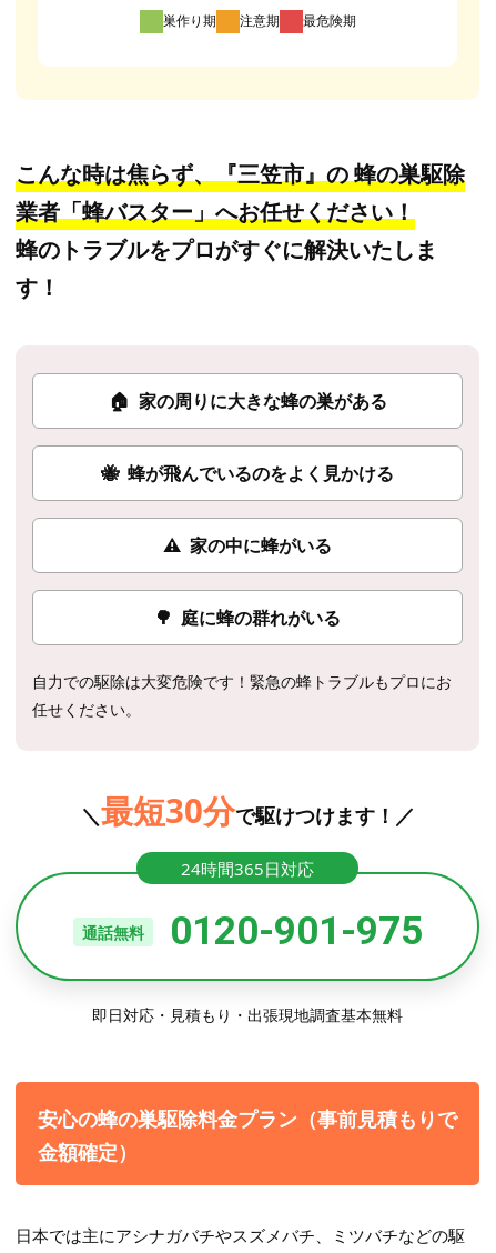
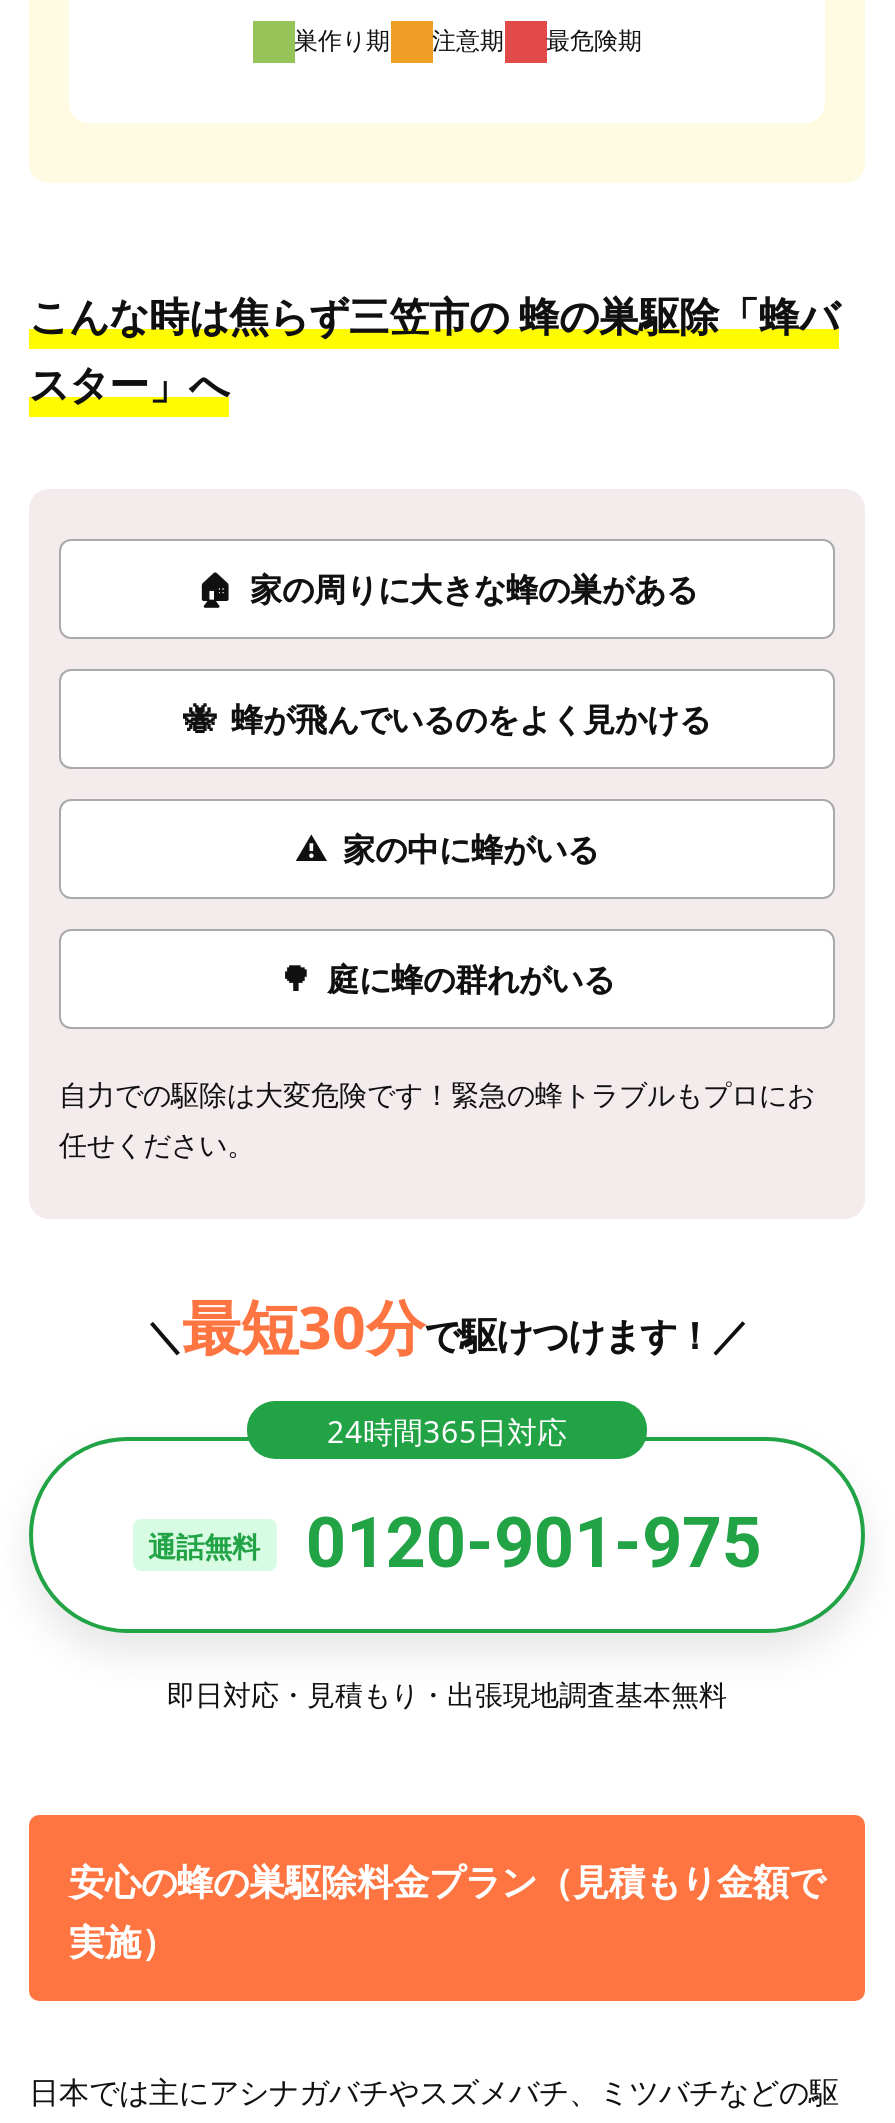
- こんな時は焦らず、『三笠市』の蜂の巣駆除
- 業者「蜂バスター」へお任せください！
- 蜂のトラブルをプロがすぐに解決いたしま
- す！
+ こんな時は焦らず三笠市の蜂の巣駆除「蜂バ
+ スター」へ

- 安心の蜂の巣駆除料金プラン（事前見積もりで
- 金額確定）
+ 安心の蜂の巣駆除料金プラン（見積もり金額で
+ 実施）
